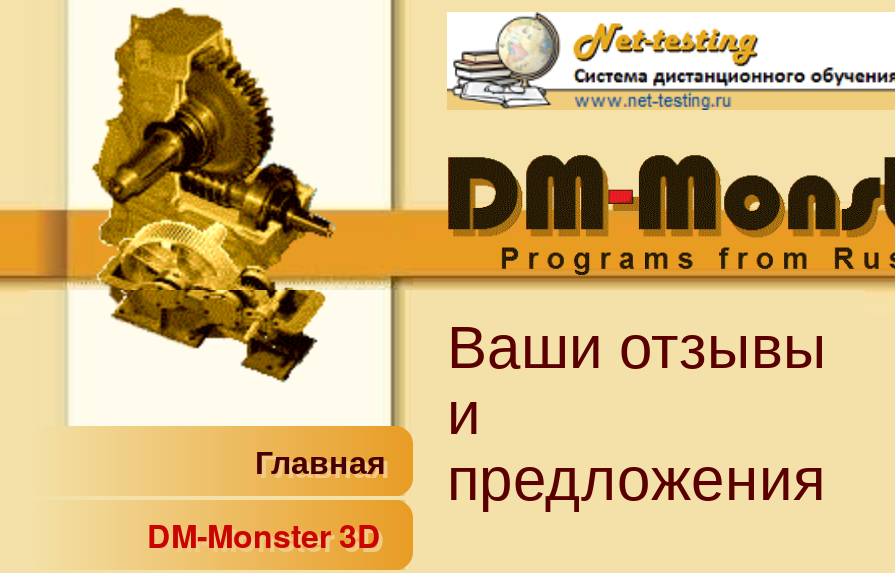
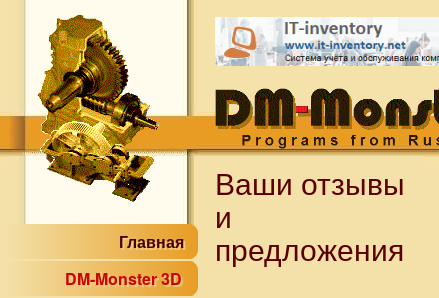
- [image]
+ [image]
